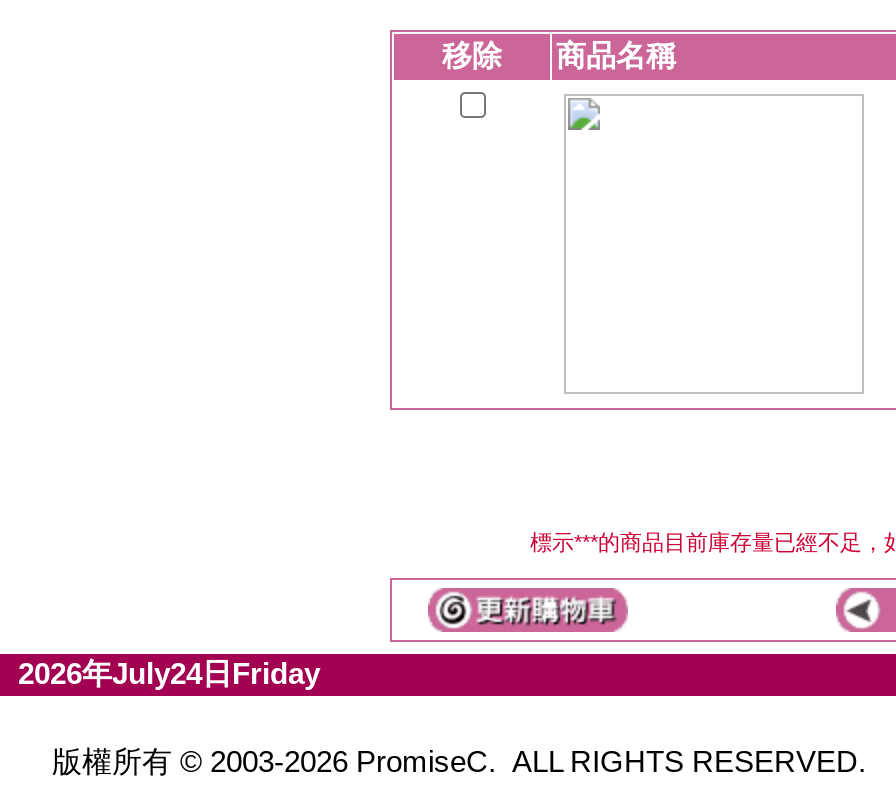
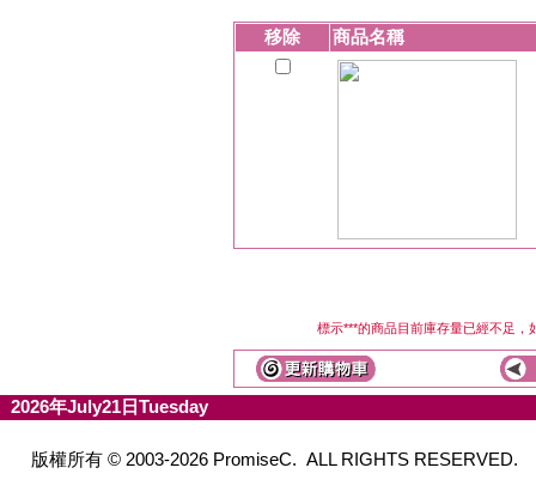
- 2026年July24日Friday
+ 2026年July21日Tuesday
